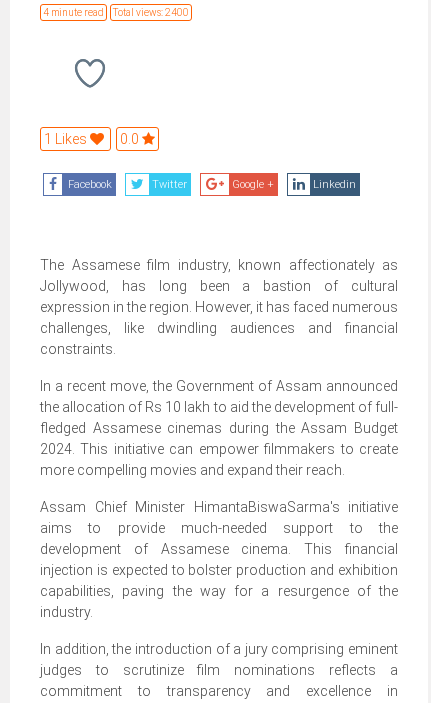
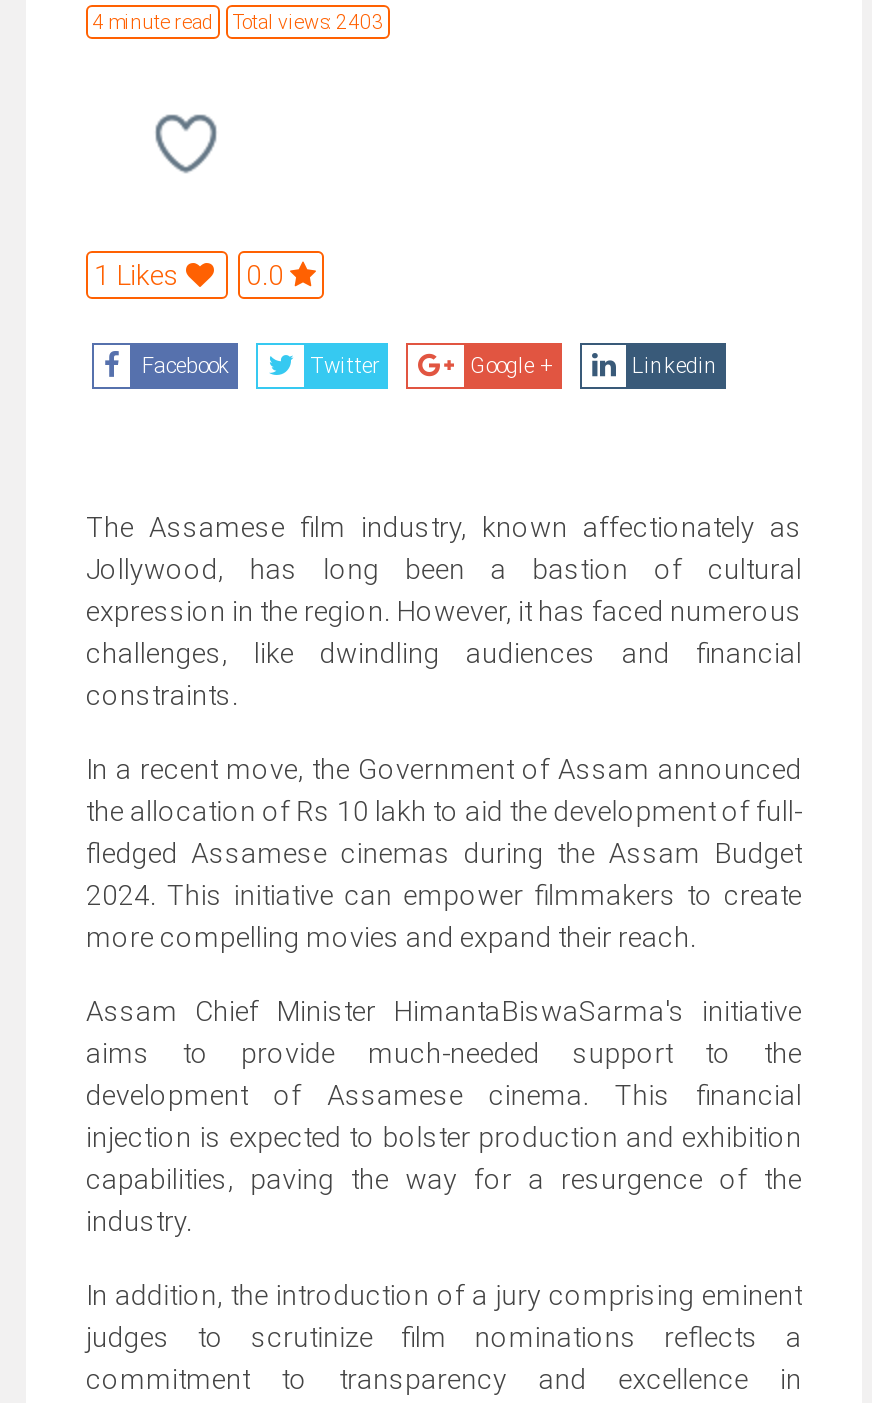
- 4 minute read Total views: 2400
+ 4 minute read Total views: 2403
